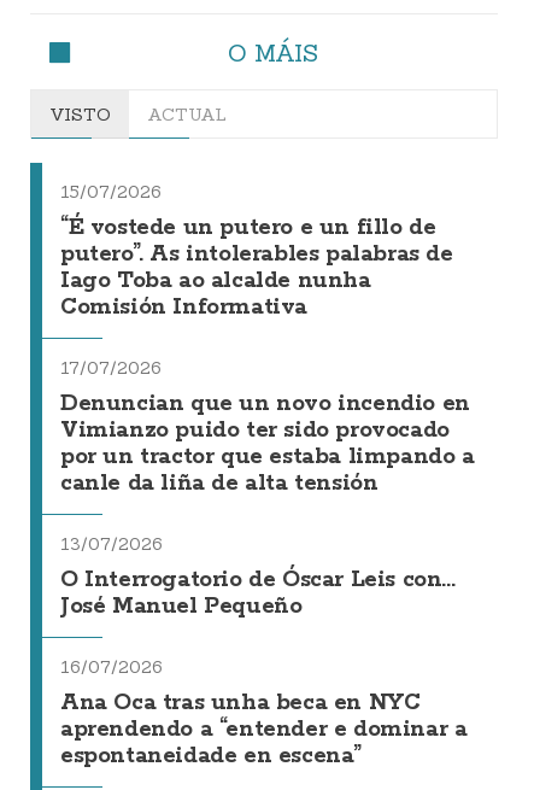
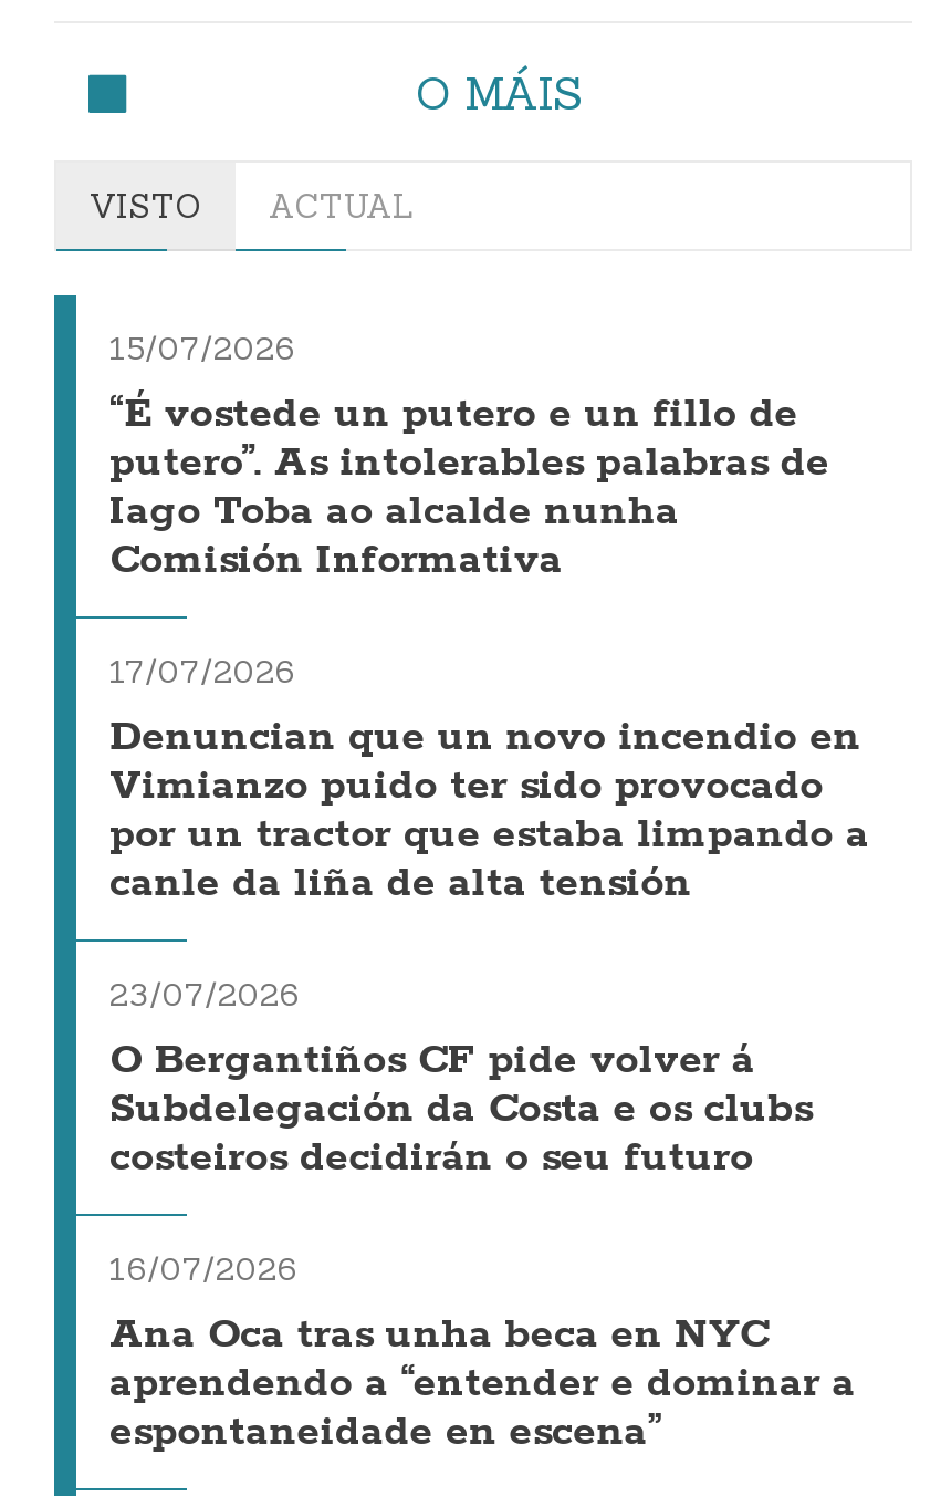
- 13/07/2026
- O Interrogatorio de Óscar Leis con...
- José Manuel Pequeño
+ 23/07/2026
+ O Bergantiños CF pide volver á
+ Subdelegación da Costa e os clubs
+ costeiros decidirán o seu futuro
